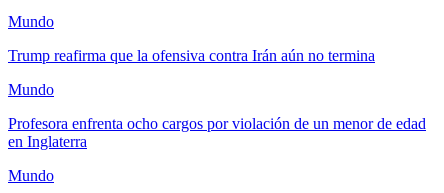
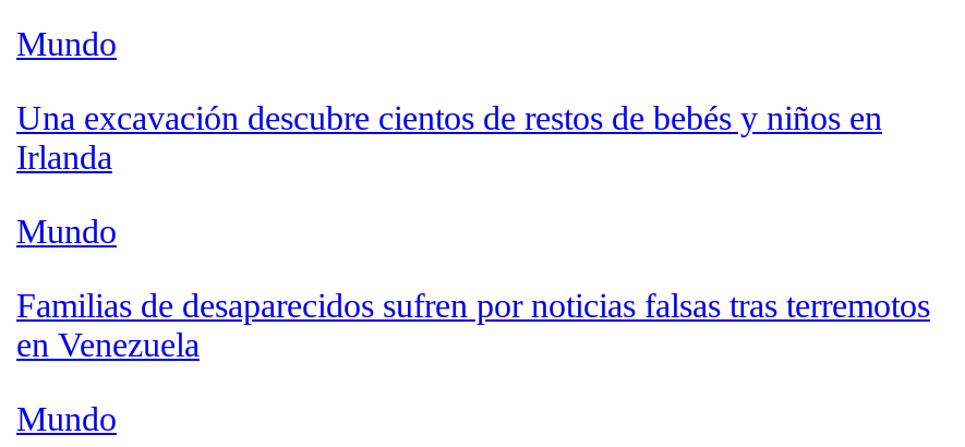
- Trump reafirma que la ofensiva contra Irán aún no termina
+ Una excavación descubre cientos de restos de bebés y niños en
+ Irlanda

- Profesora enfrenta ocho cargos por violación de un menor de edad
- en Inglaterra
+ Familias de desaparecidos sufren por noticias falsas tras terremotos
+ en Venezuela
